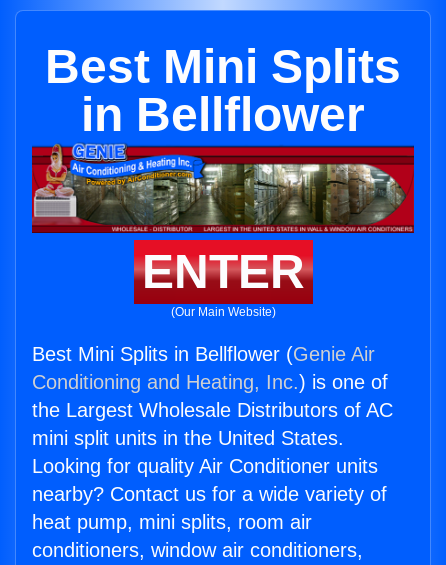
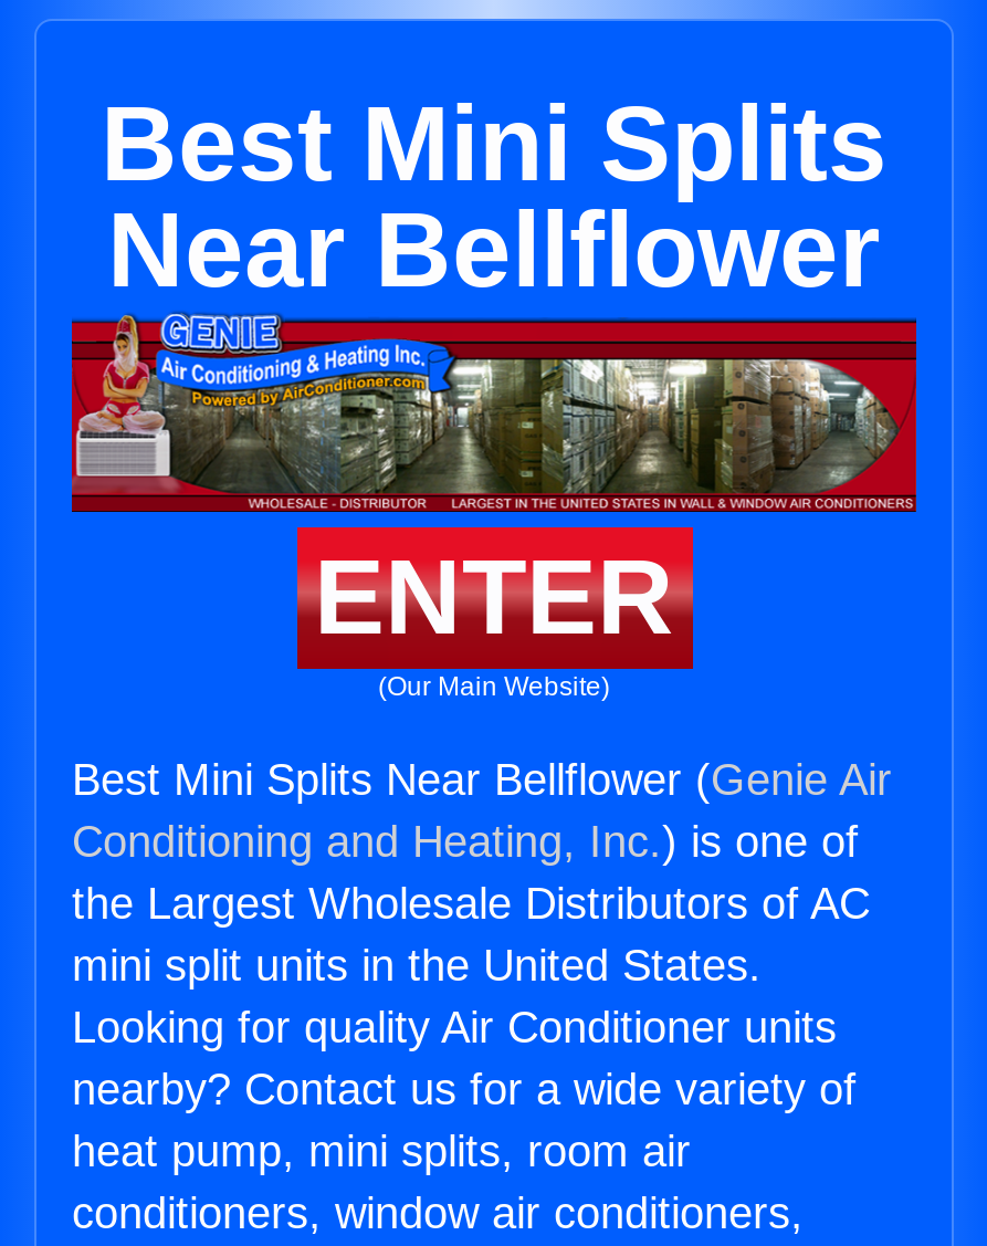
- in Bellflower
+ Near Bellflower

- Best Mini Splits in Bellflower (Genie Air
+ Best Mini Splits Near Bellflower (Genie Air
